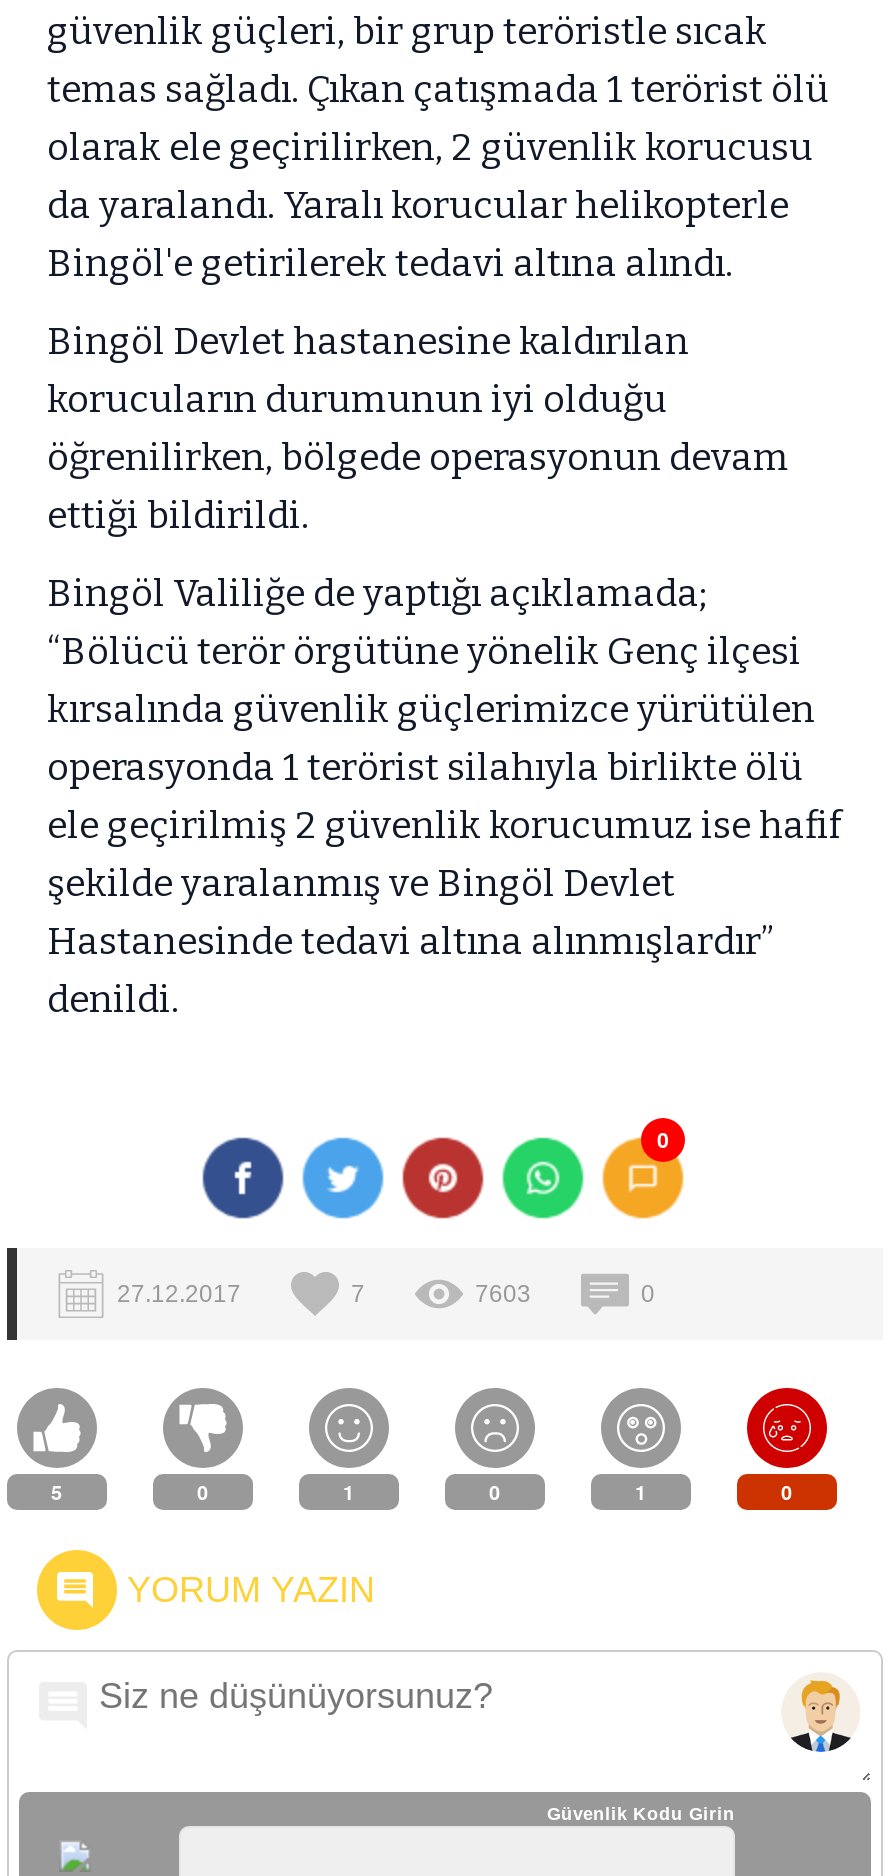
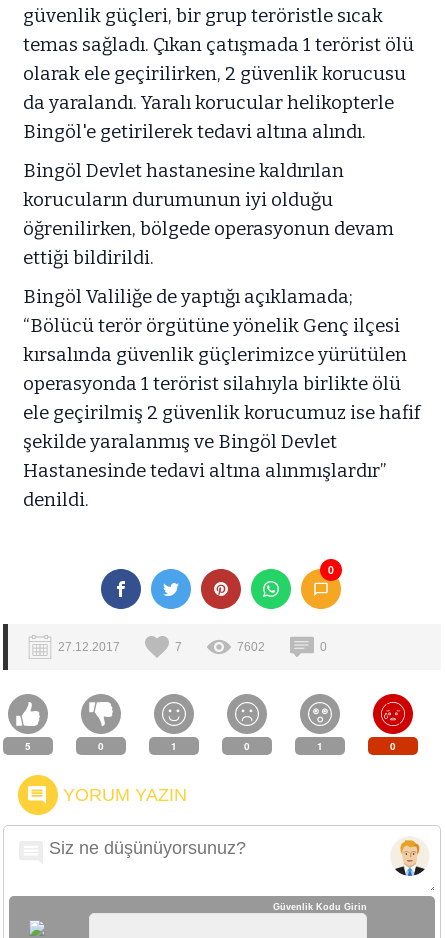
- 7603
+ 7602
